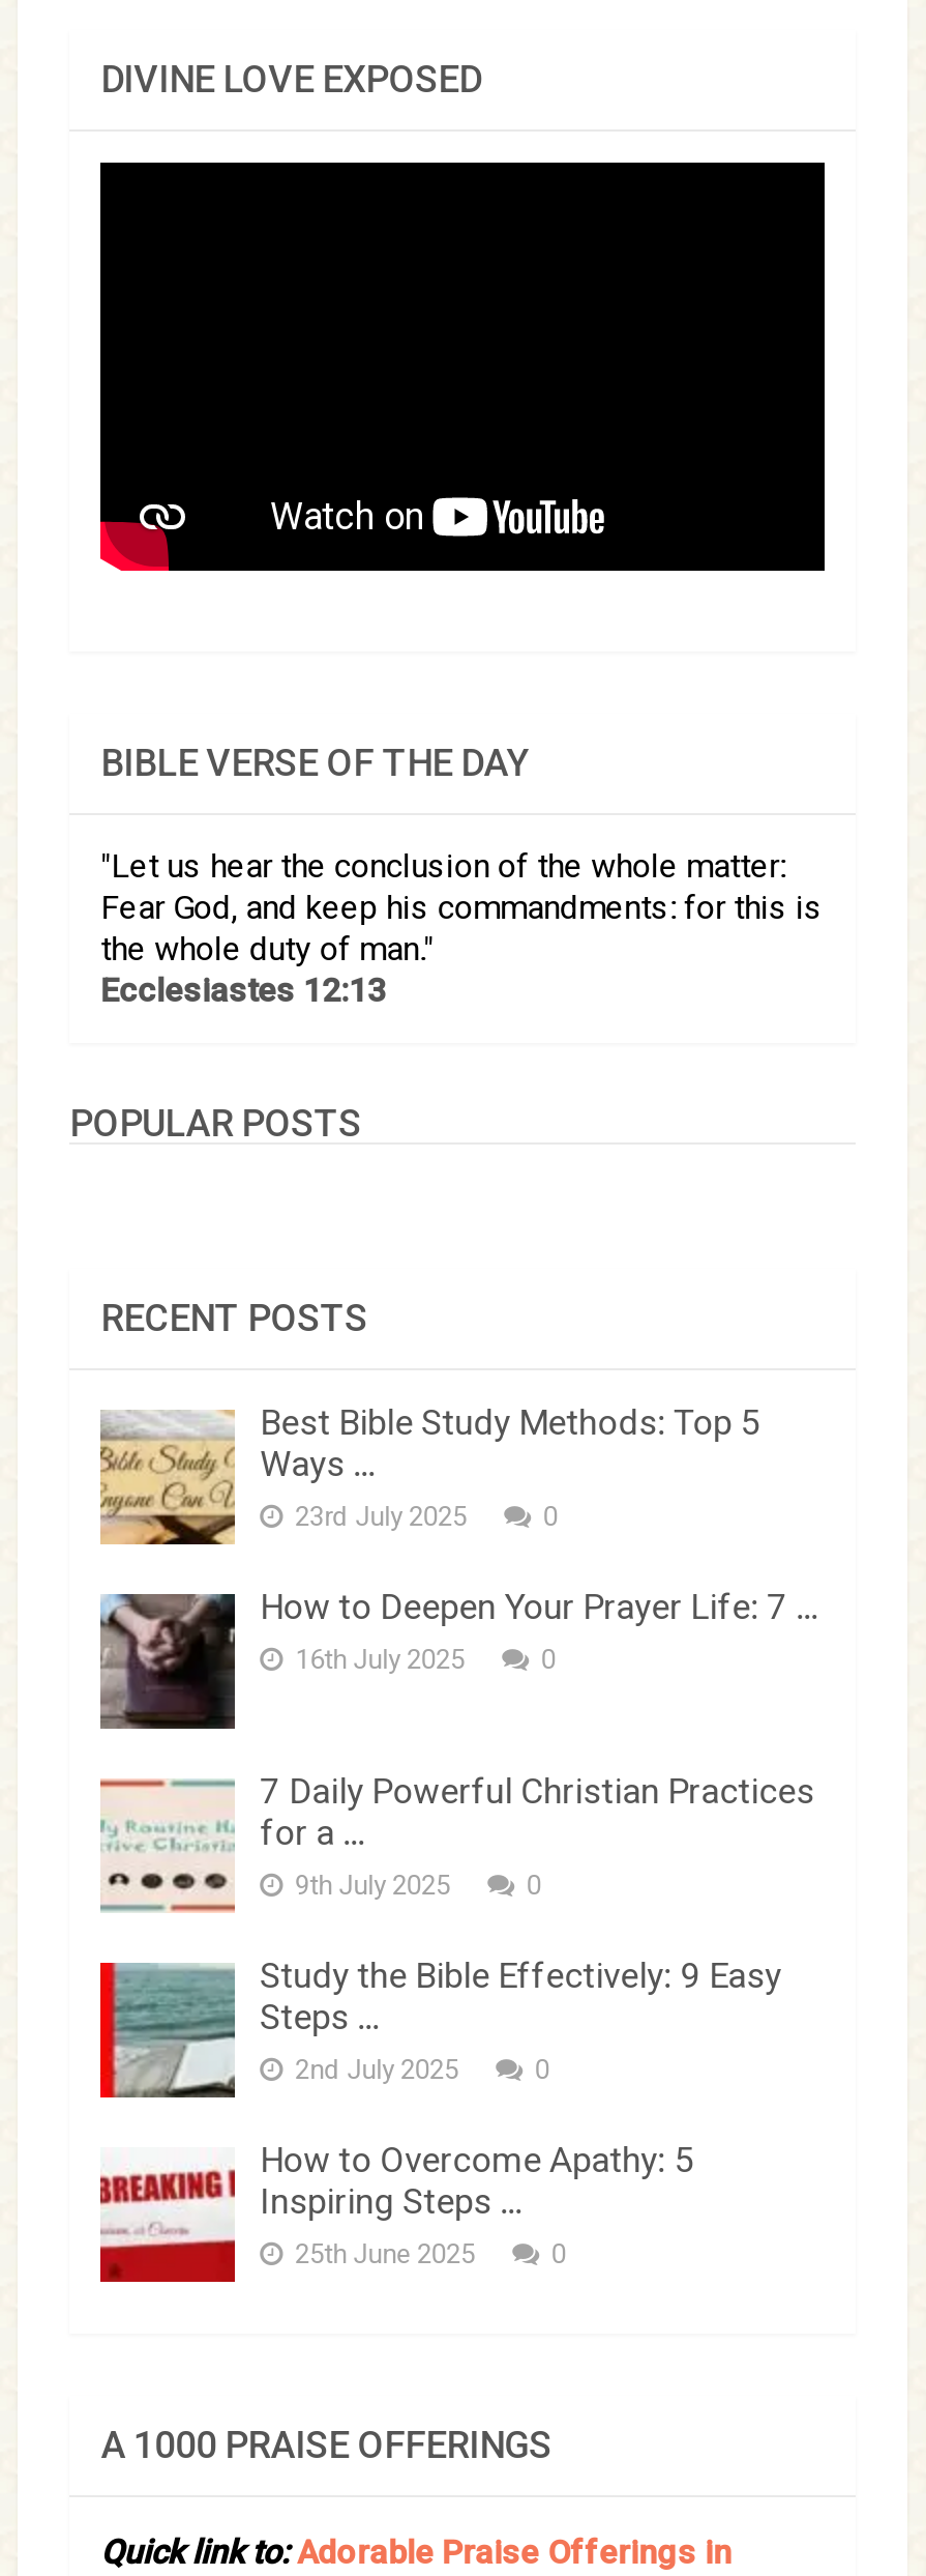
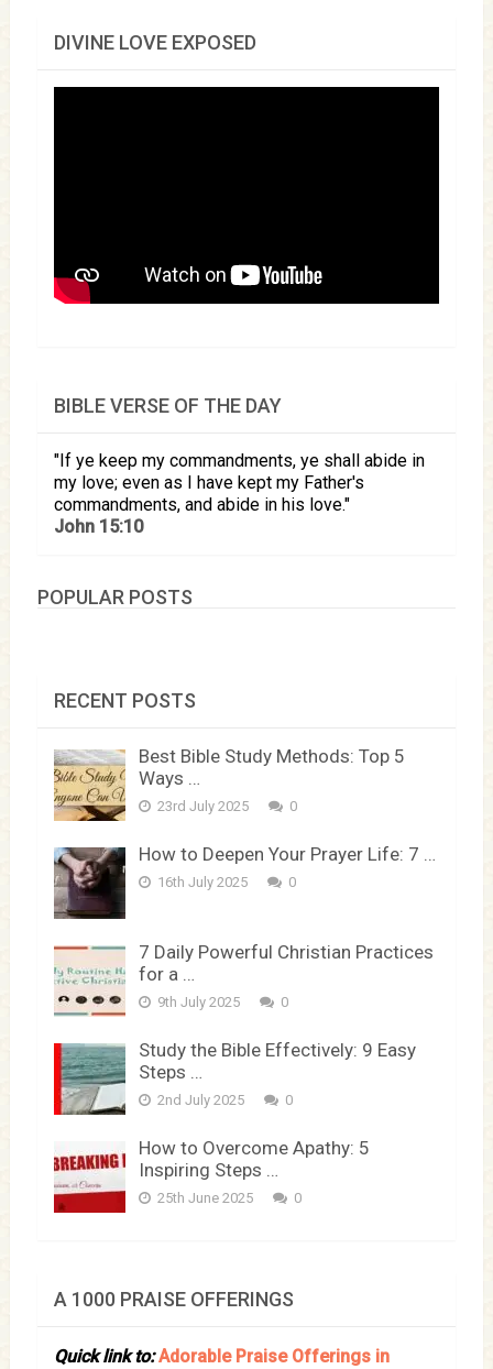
- Let us hear the conclusion of the whole matter:
- Fear God, and keep his commandments: for this is
- the whole duty of man.
- Ecclesiastes 12:13
+ If ye keep my commandments, ye shall abide in
+ my love; even as I have kept my Father's
+ commandments, and abide in his love.
+ John 15:10
